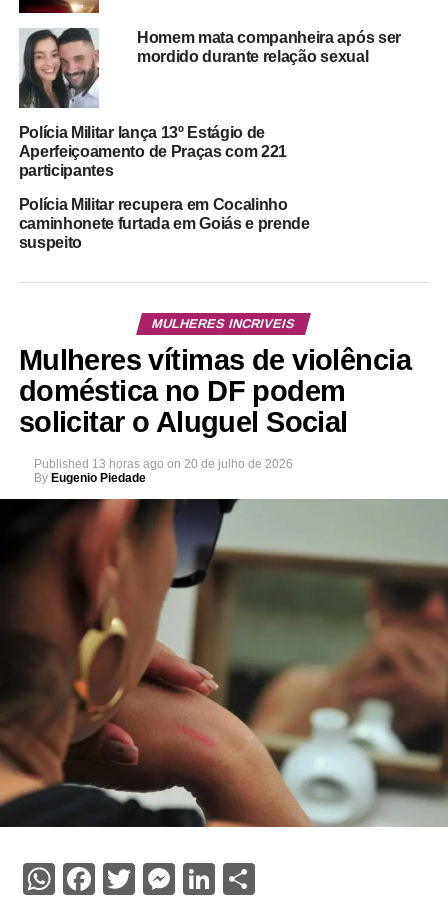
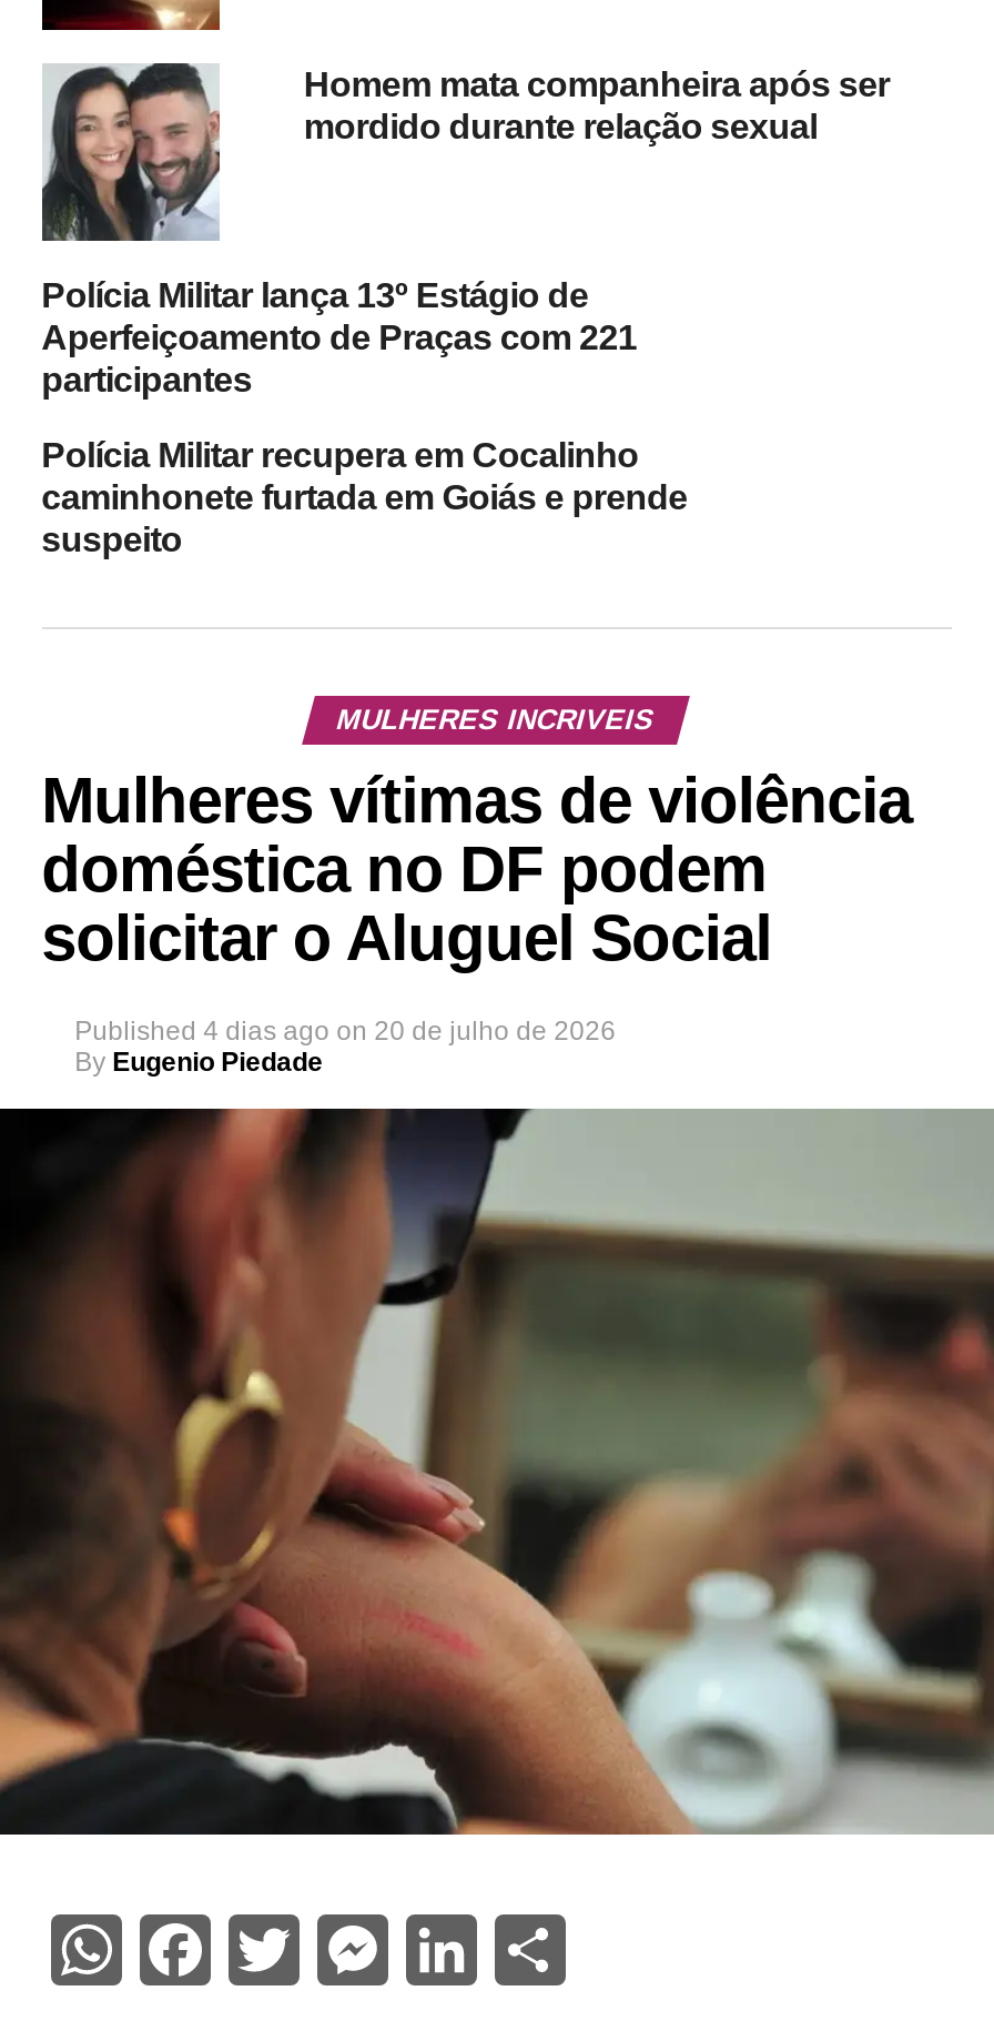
- Published 13 horas ago on 20 de julho de 2026
+ Published 4 dias ago on 20 de julho de 2026
